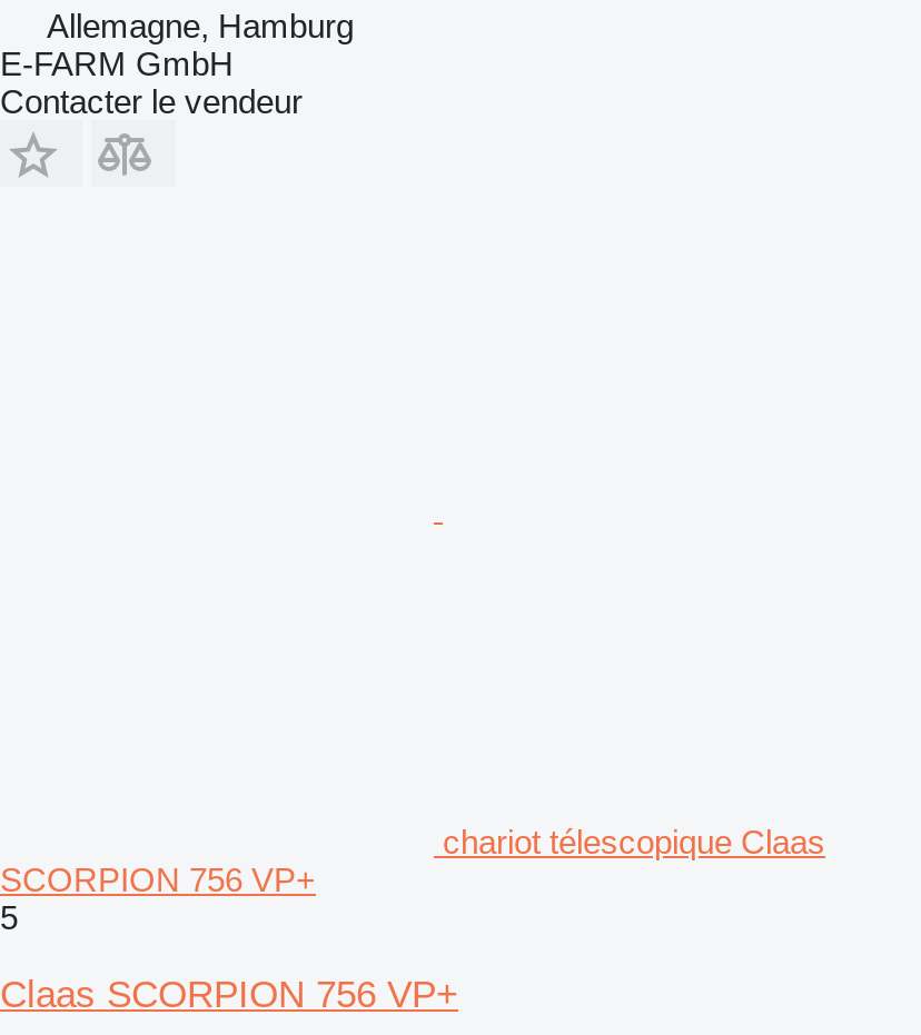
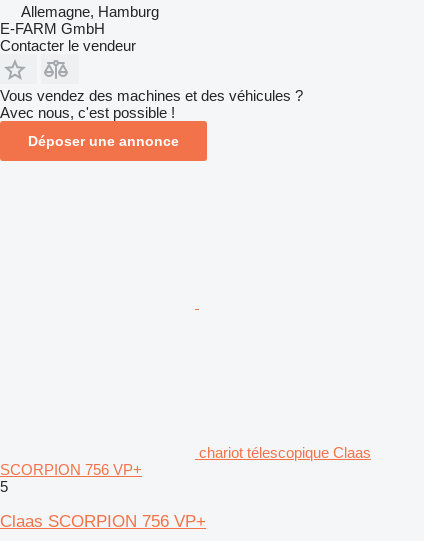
+ Vous vendez des machines et des véhicules ?
+ Avec nous, c'est possible !
+ Déposer une annonce
